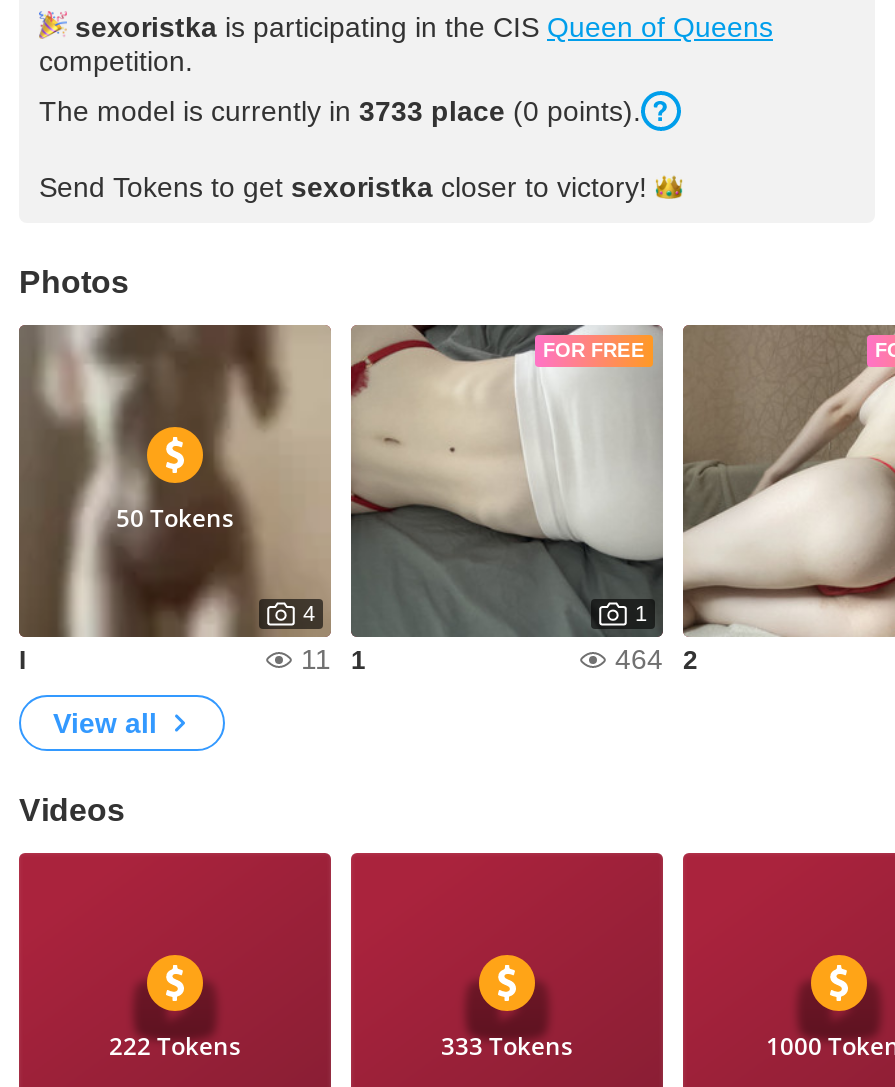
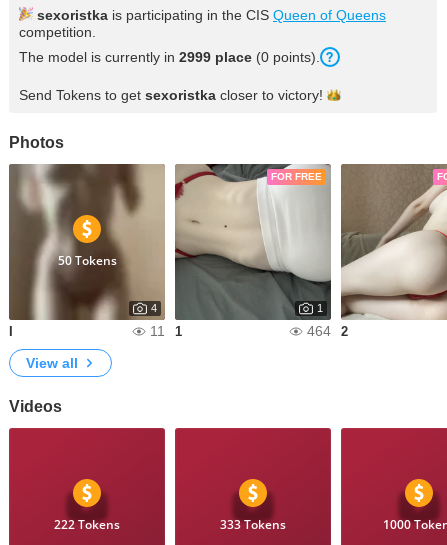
- The model is currently in 3733 place (0 points).
+ The model is currently in 2999 place (0 points).
